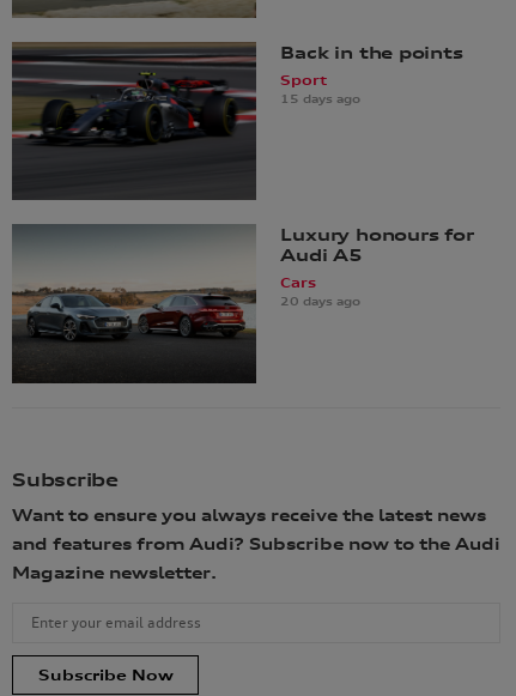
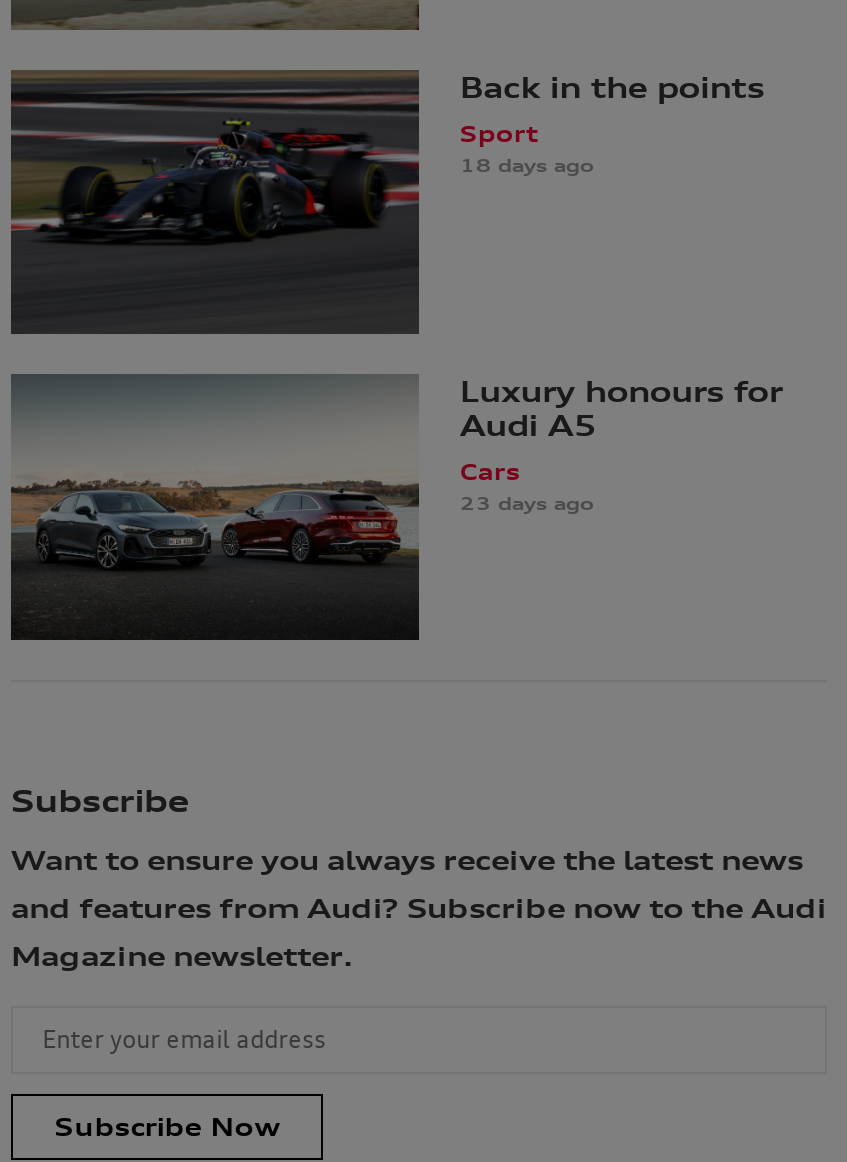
- 15 days ago
+ 18 days ago

- 20 days ago
+ 23 days ago
